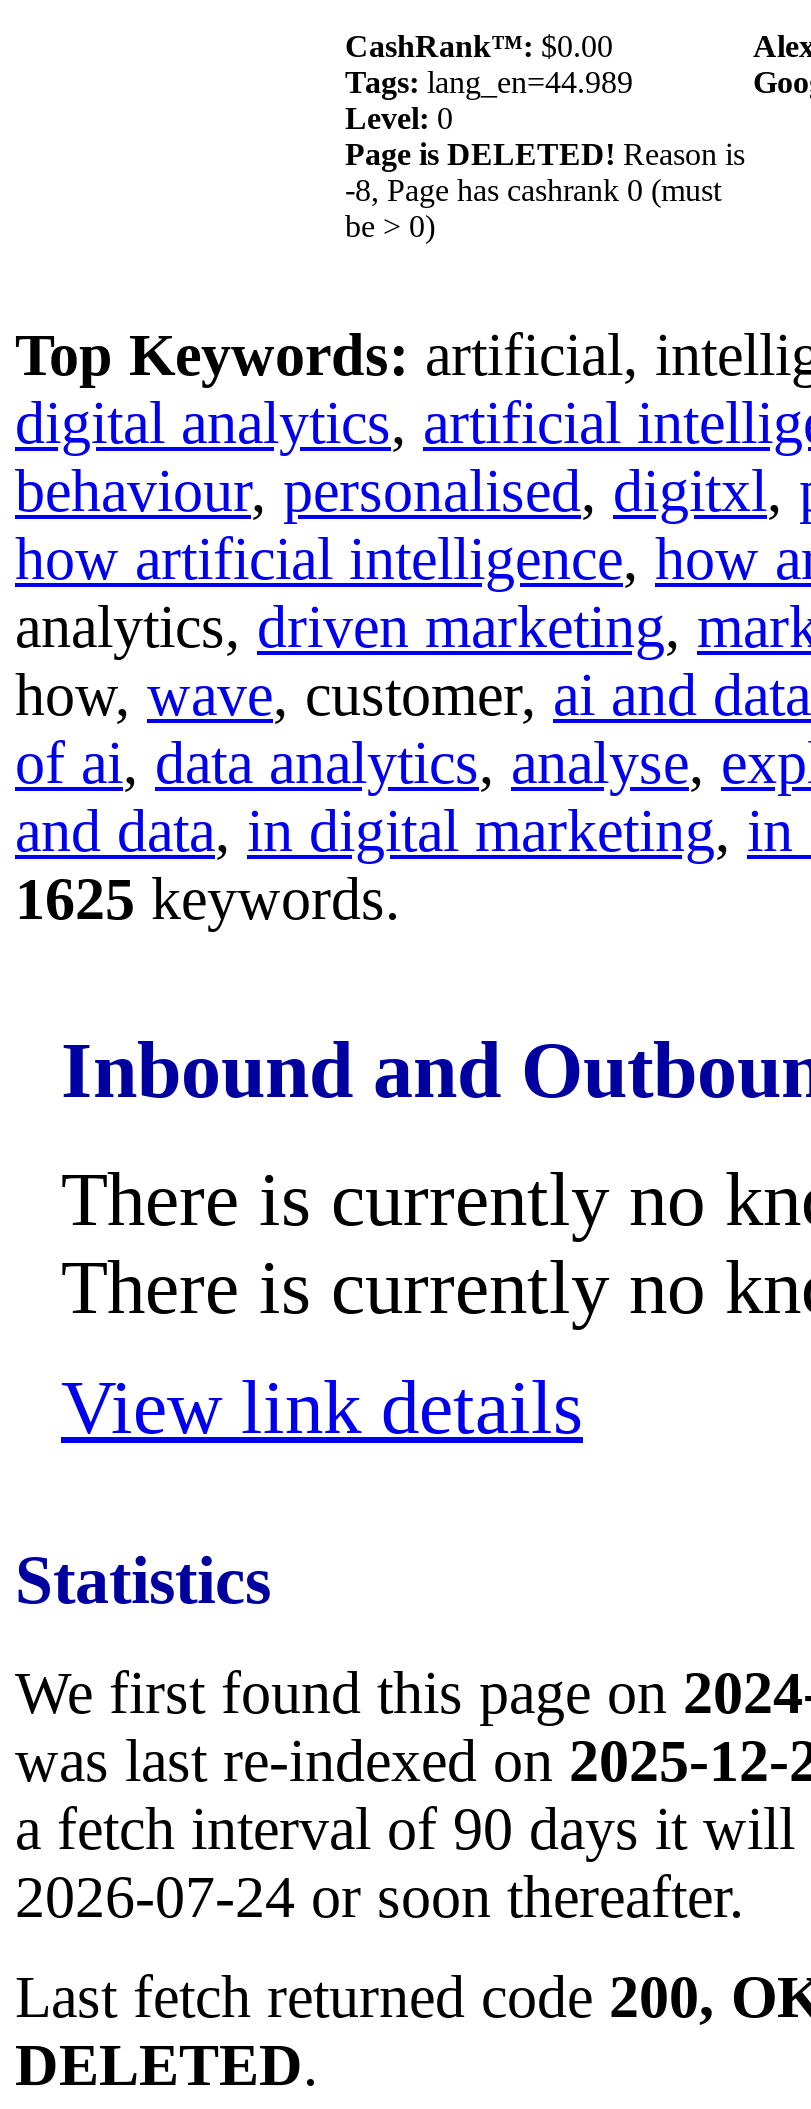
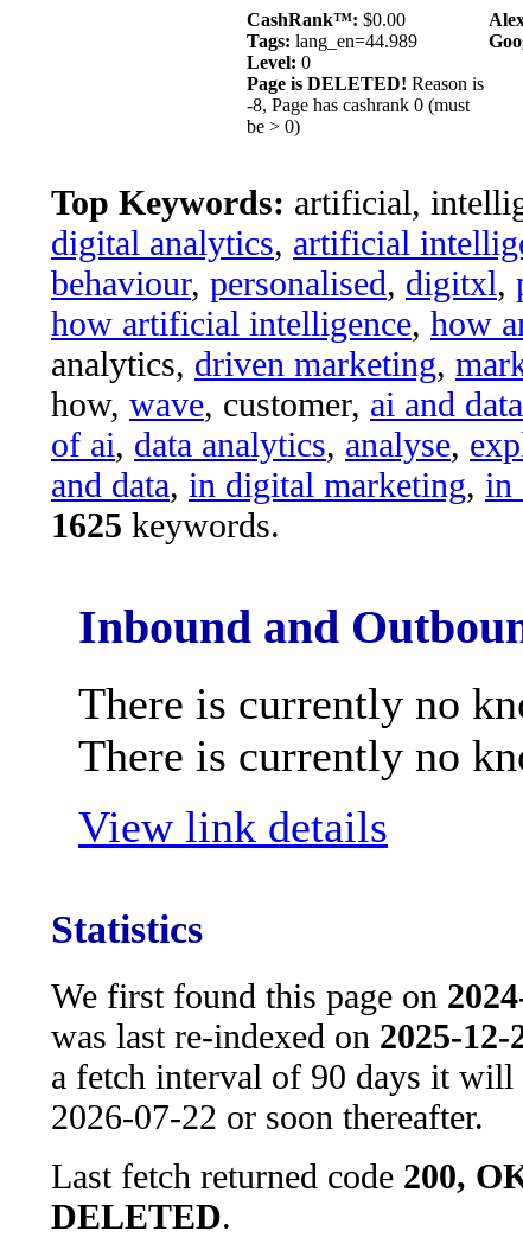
- 2026-07-24 or soon thereafter.
+ 2026-07-22 or soon thereafter.
